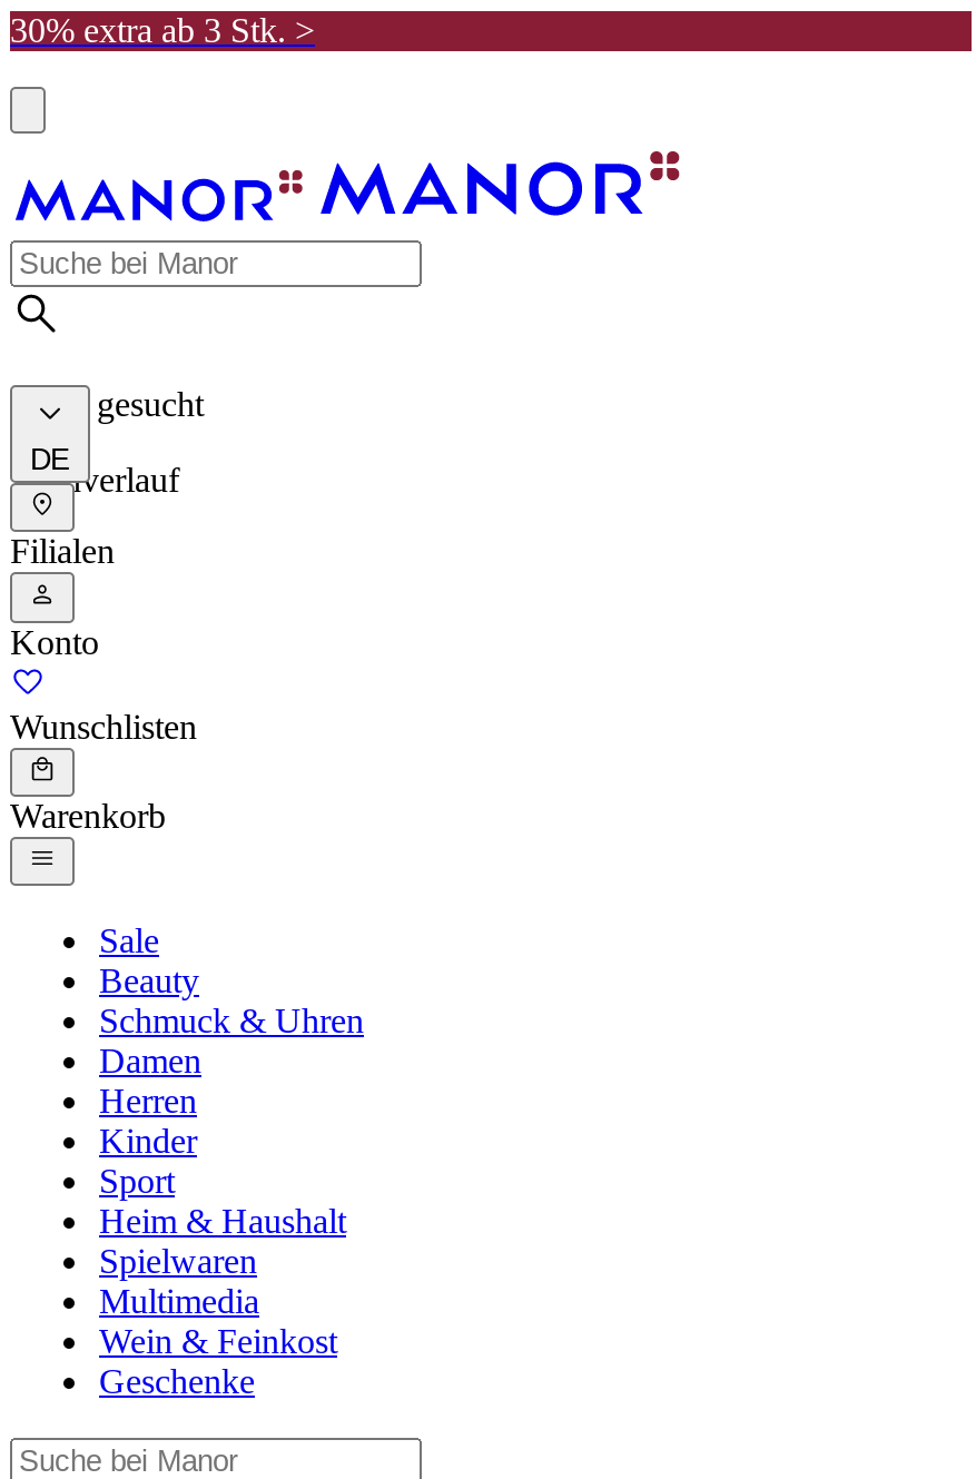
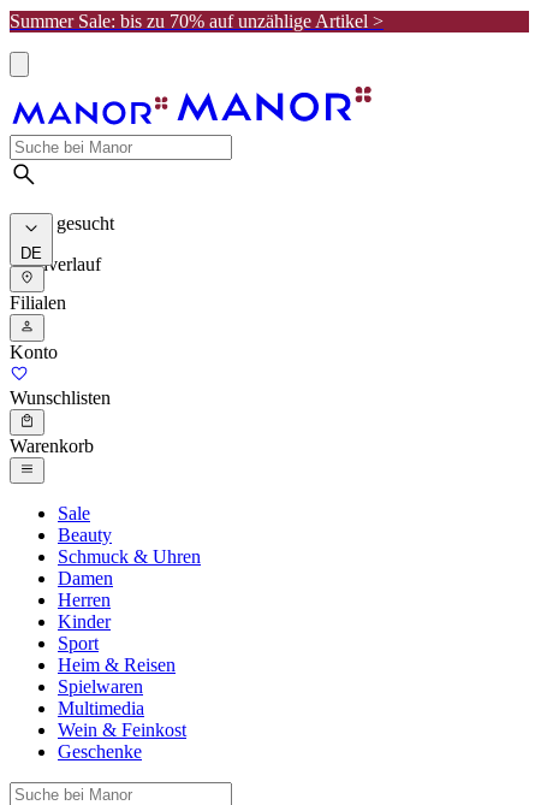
- 30% extra ab 3 Stk. >
+ Summer Sale: bis zu 70% auf unzählige Artikel >

- Heim & Haushalt
+ Heim & Reisen
